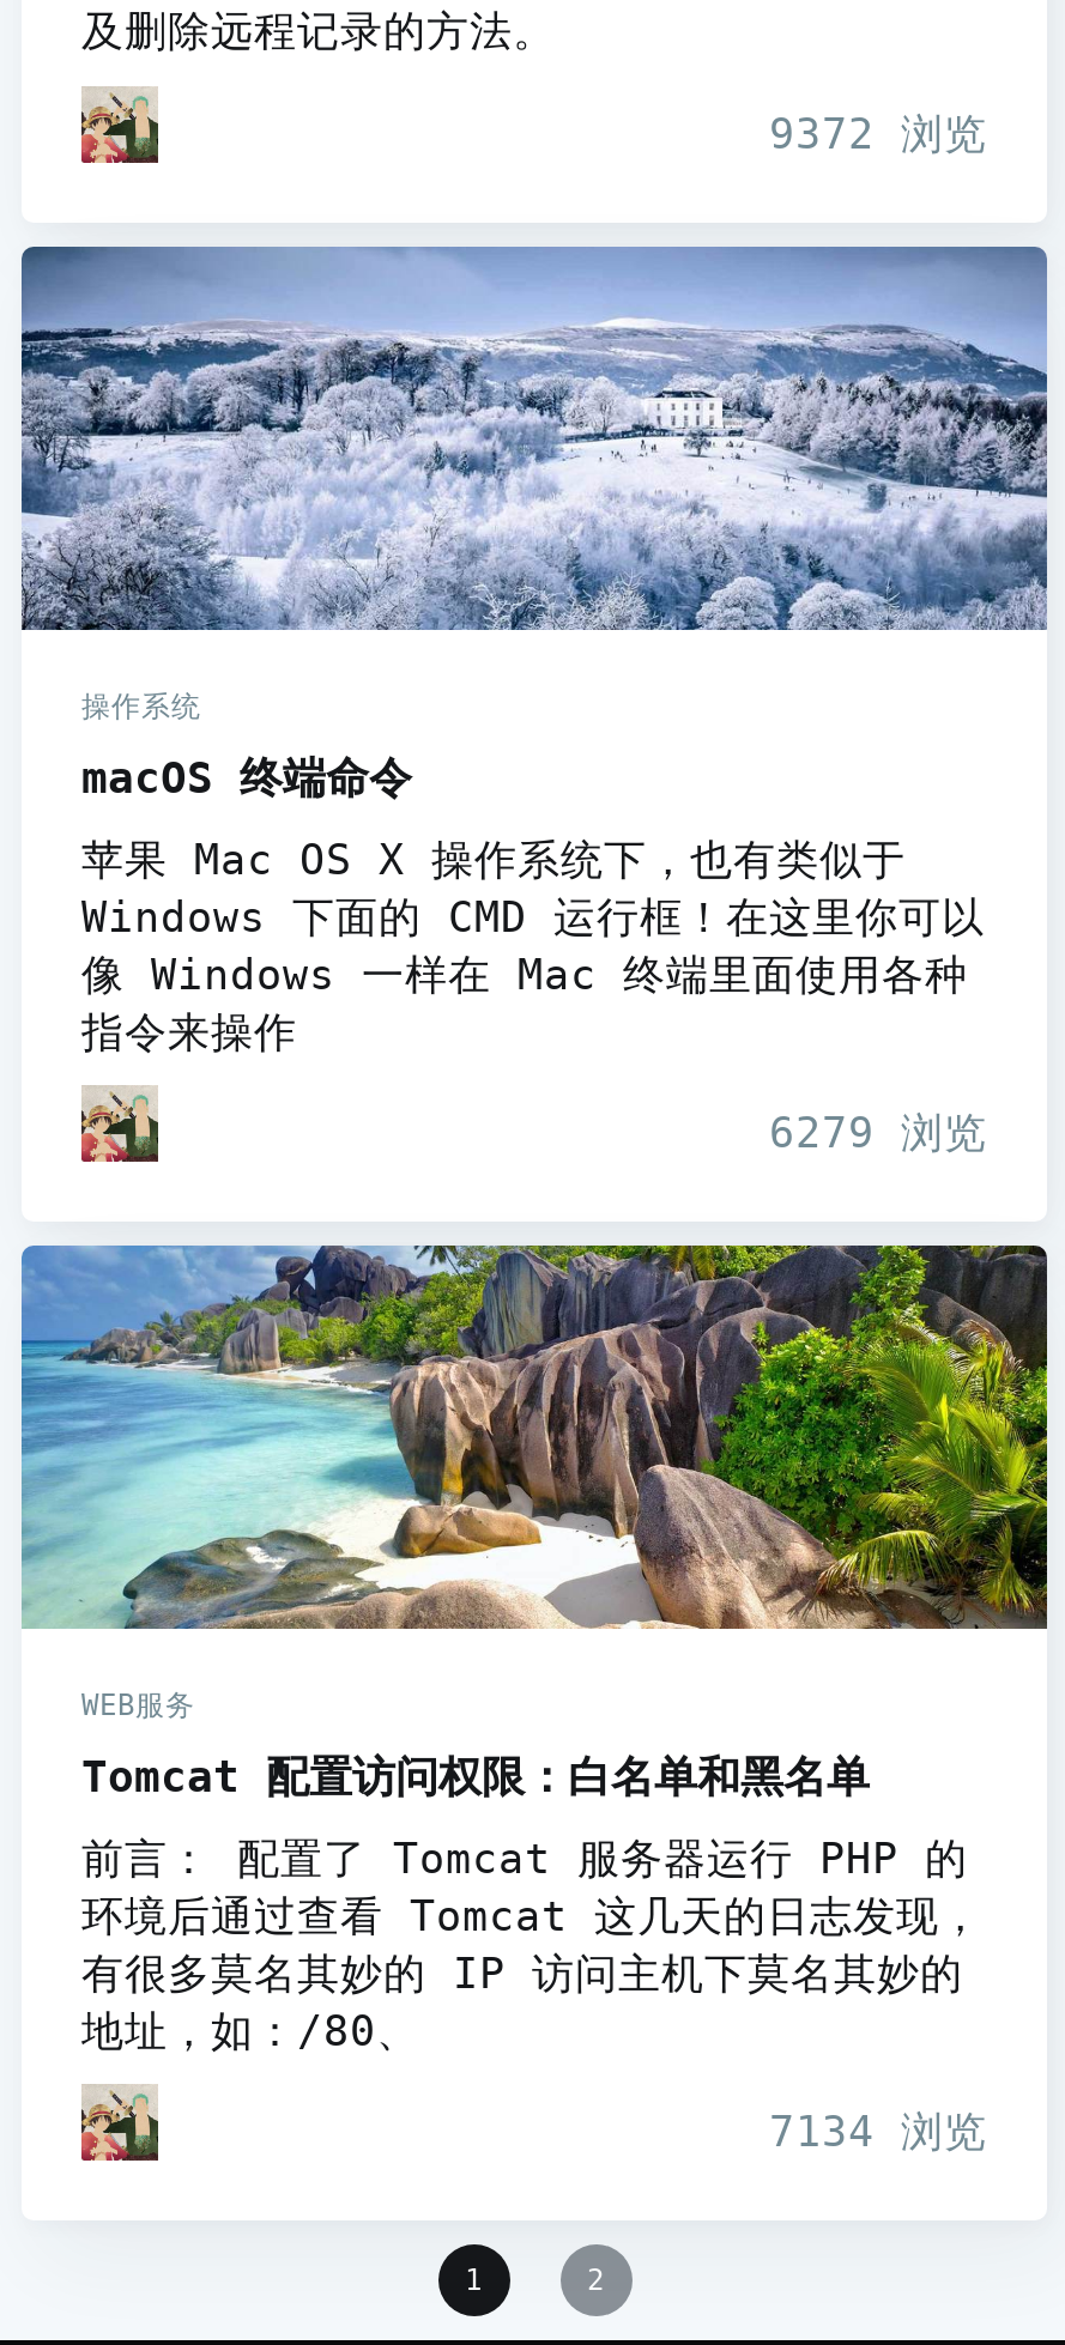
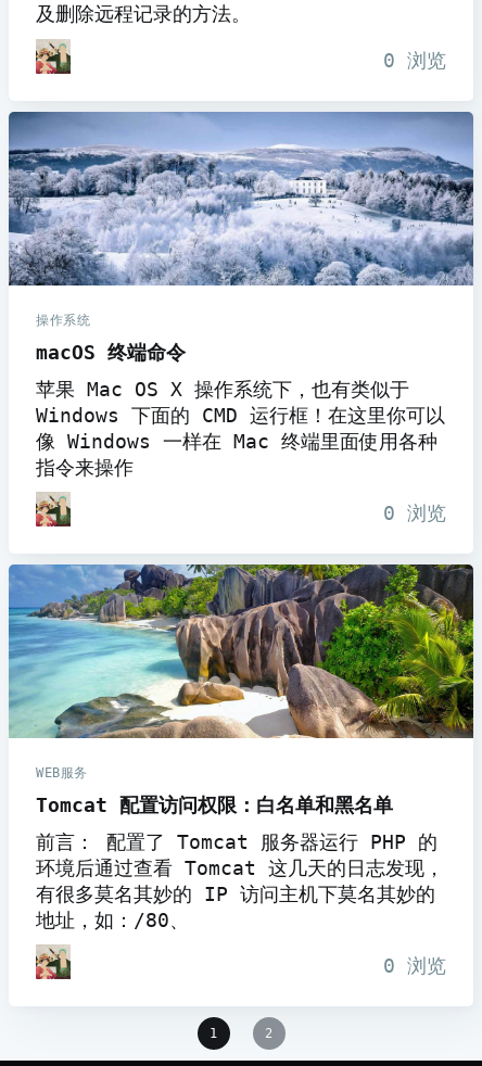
- 9372浏览
+ 0浏览

- 6279浏览
+ 0浏览

- 7134浏览
+ 0浏览
